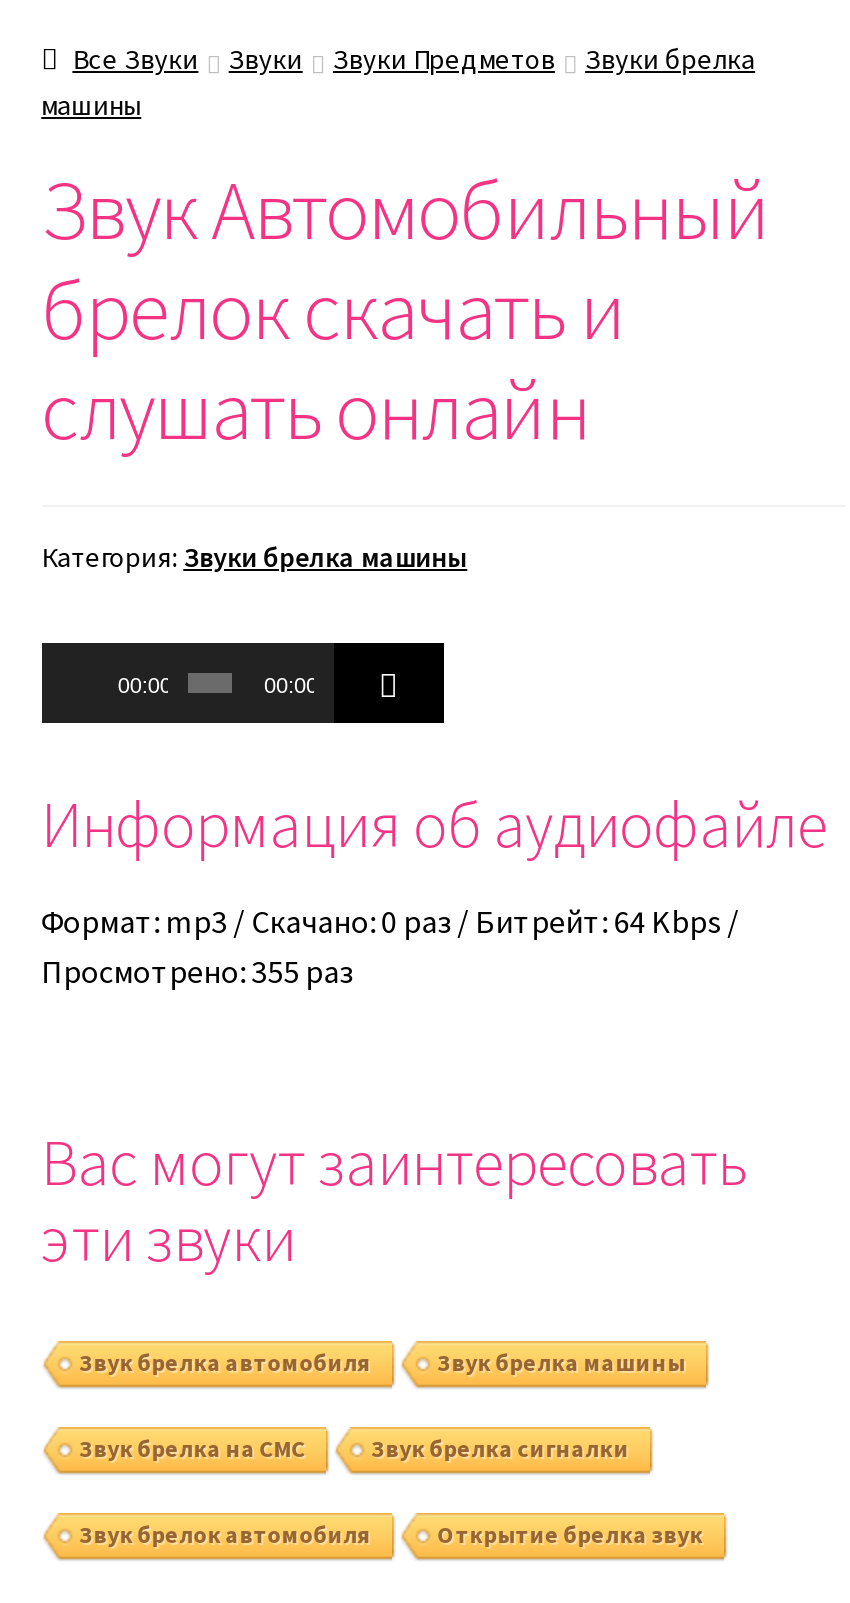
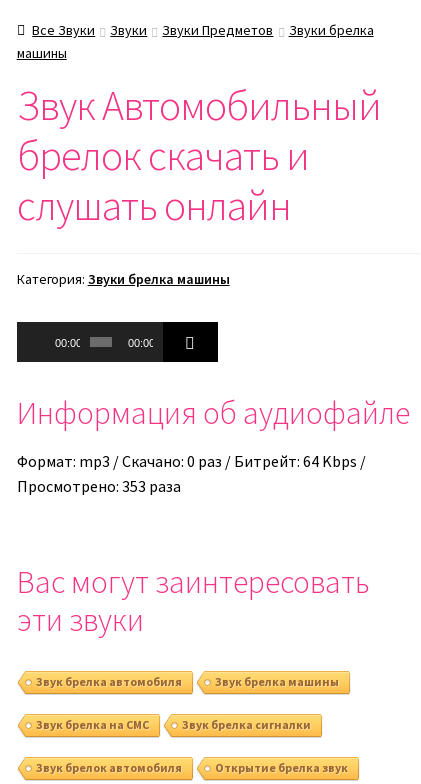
- Просмотрено: 355 раз
+ Просмотрено: 353 раза
